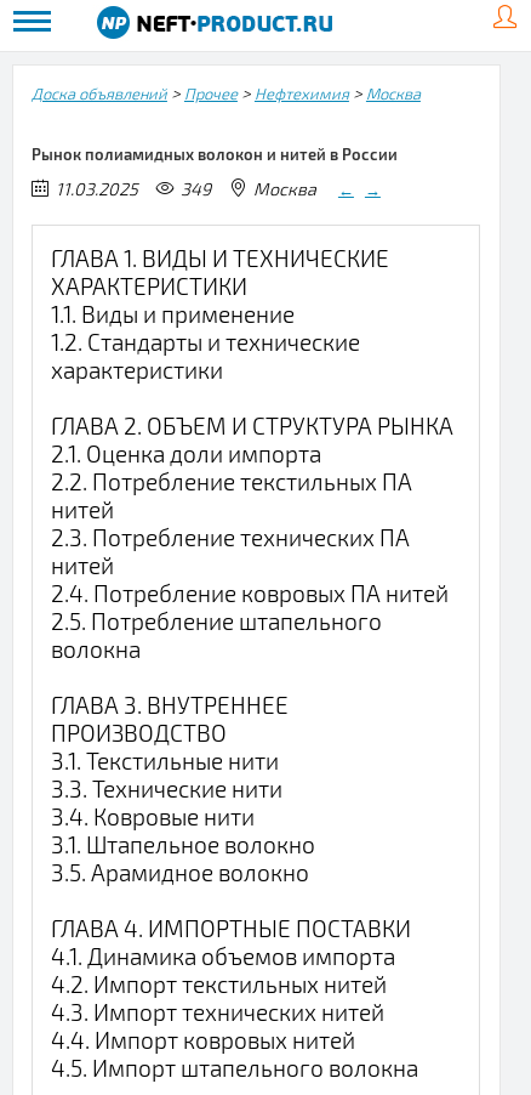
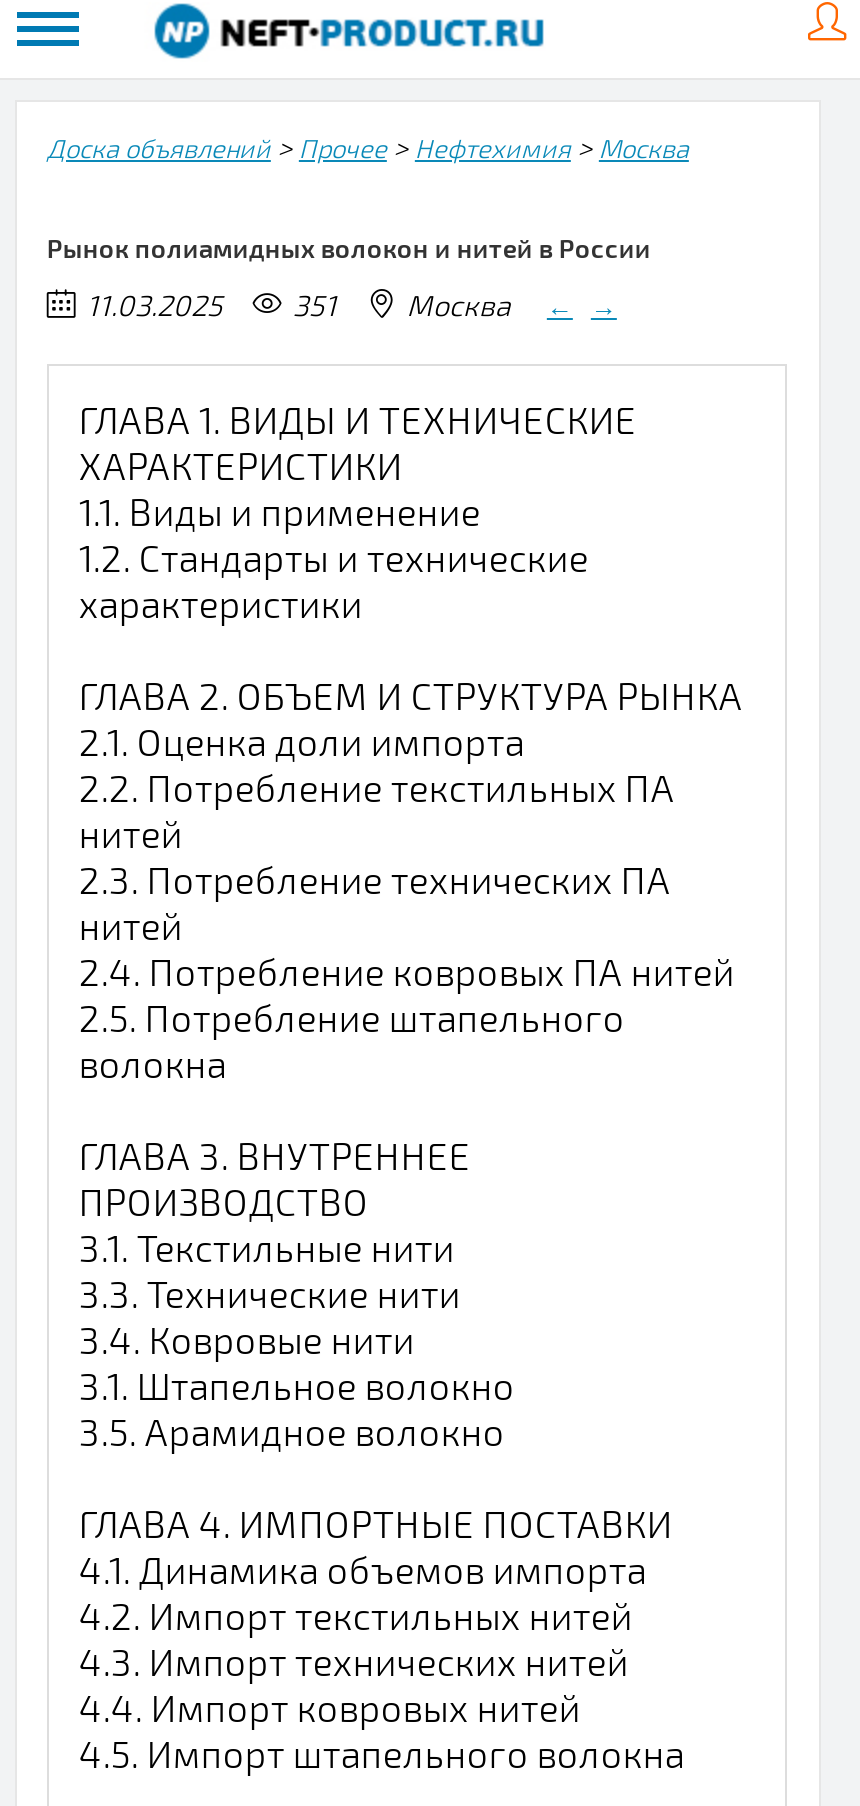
- 349
+ 351
